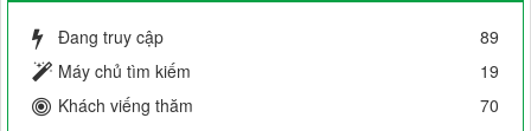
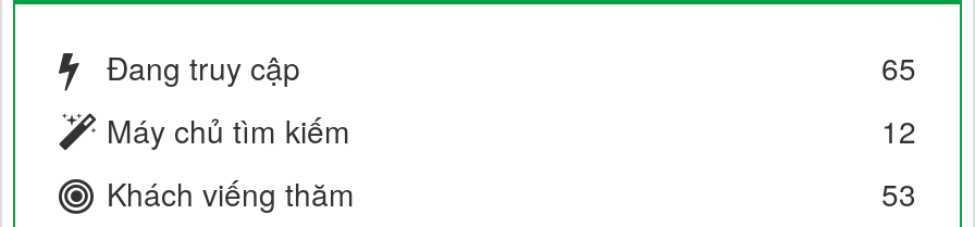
- 89
+ 65

- 19
+ 12

- 70
+ 53
